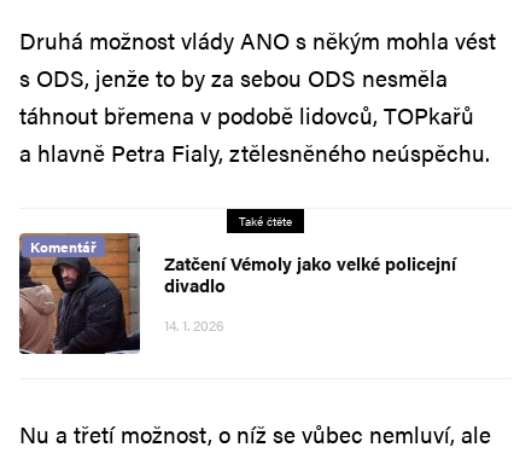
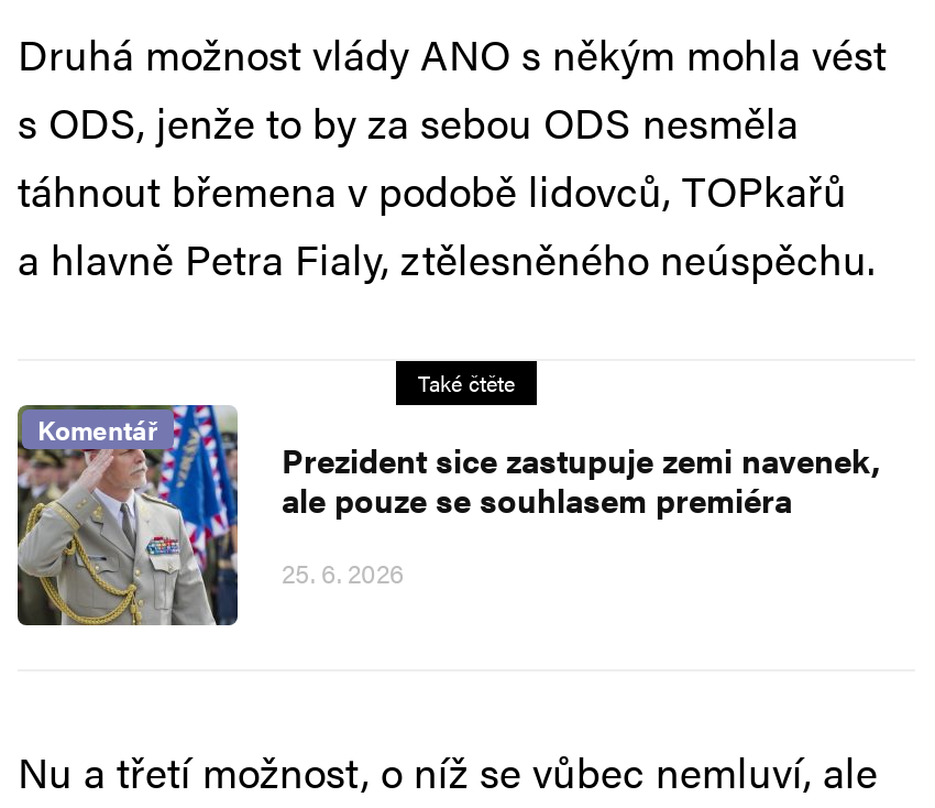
- [image]
- Zatčení Vémoly jako velké policejní
- divadlo
+ [image]
+ Prezident sice zastupuje zemi navenek,
+ ale pouze se souhlasem premiéra

- 14. 1. 2026
+ 25. 6. 2026
